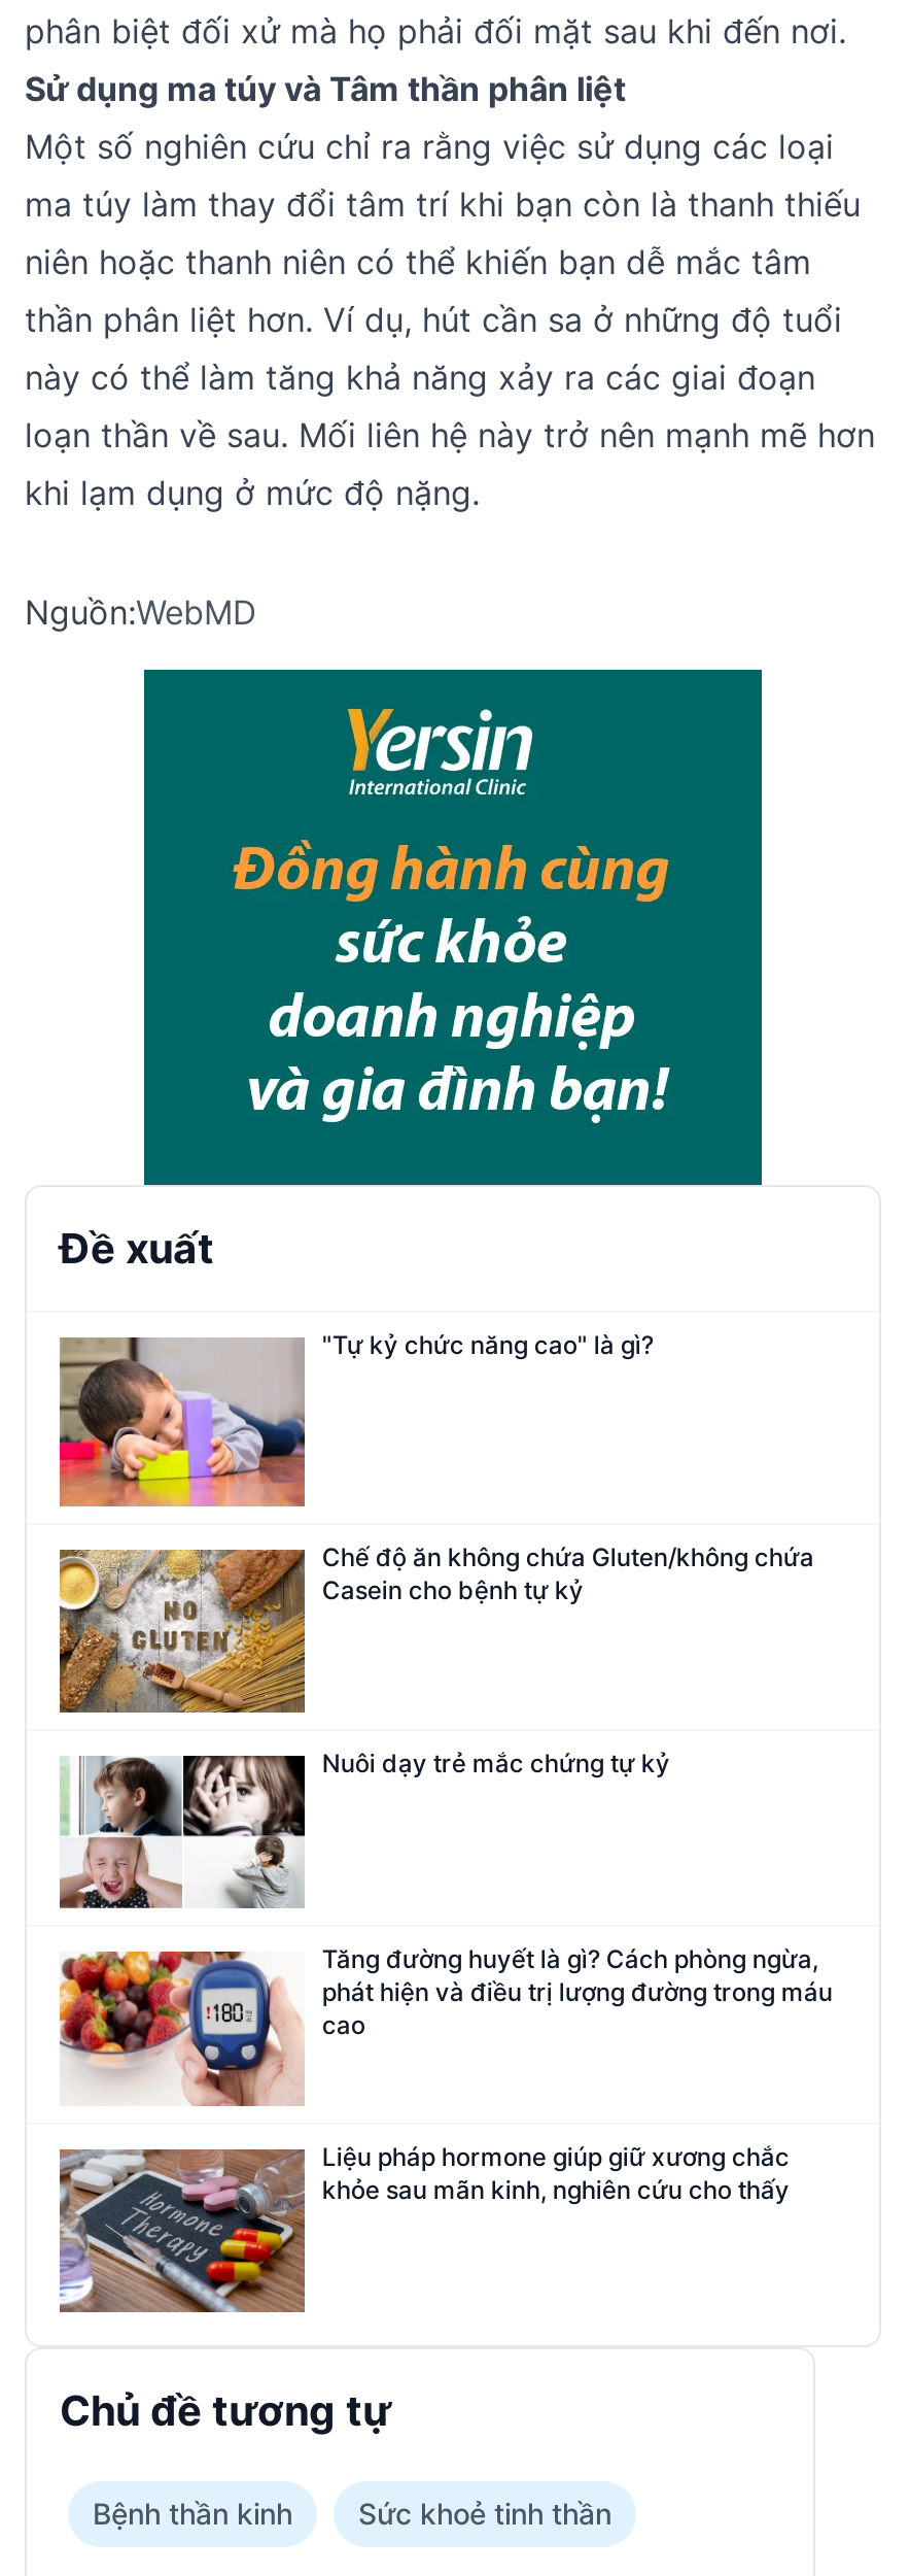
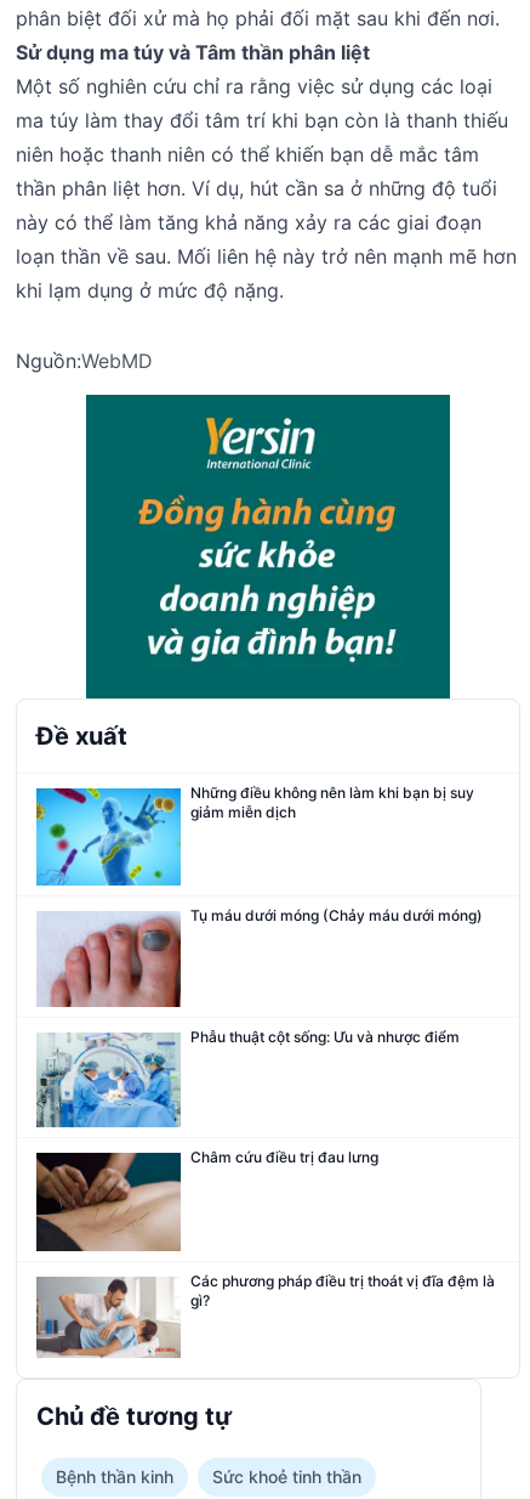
- [image]
- "Tự kỷ chức năng cao" là gì?
+ [image]
+ Những điều không nên làm khi bạn bị suy
+ giảm miễn dịch

- [image]
- Chế độ ăn không chứa Gluten/không chứa
- Casein cho bệnh tự kỷ
+ [image]
+ Tụ máu dưới móng (Chảy máu dưới móng)

- [image]
- Nuôi dạy trẻ mắc chứng tự kỷ
+ [image]
+ Phẫu thuật cột sống: Ưu và nhược điểm

- [image]
- Tăng đường huyết là gì? Cách phòng ngừa,
- phát hiện và điều trị lượng đường trong máu
- cao
+ [image]
+ Châm cứu điều trị đau lưng

- [image]
- Liệu pháp hormone giúp giữ xương chắc
- khỏe sau mãn kinh, nghiên cứu cho thấy
+ [image]
+ Các phương pháp điều trị thoát vị đĩa đệm là
+ gì?
